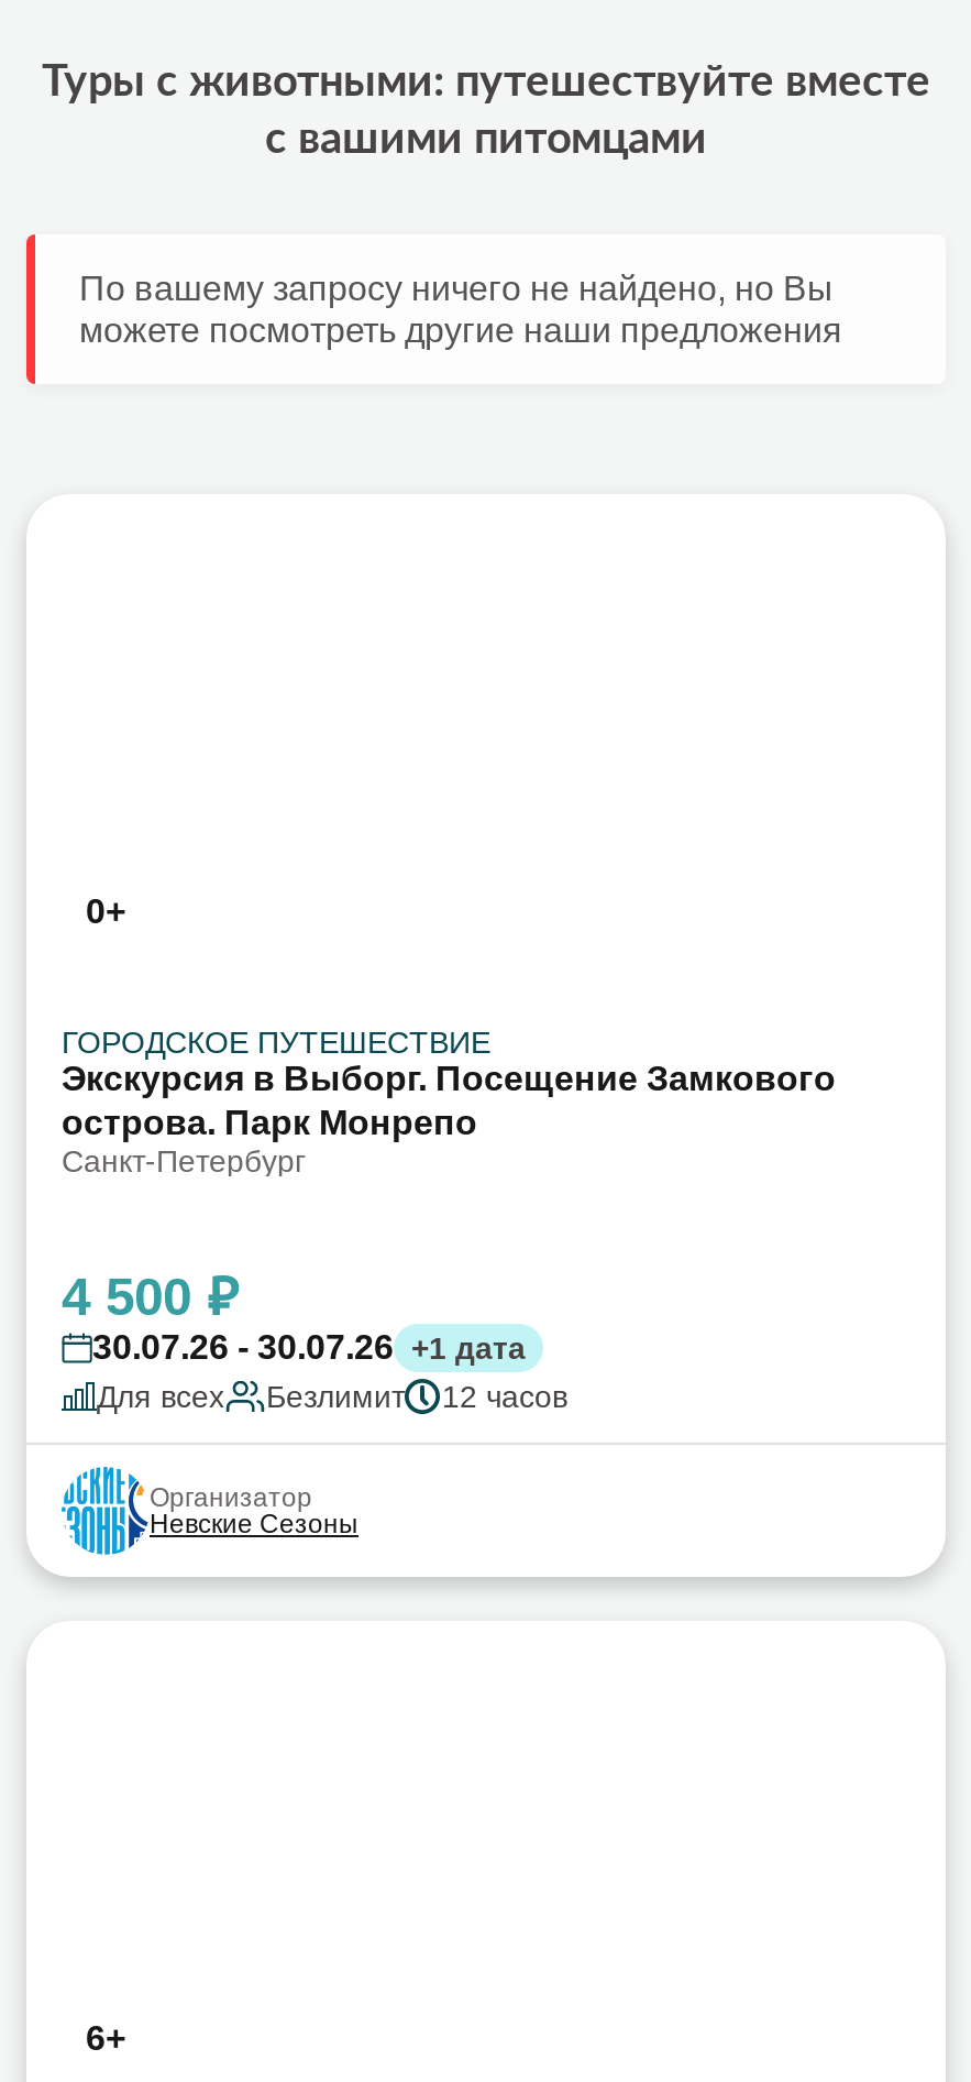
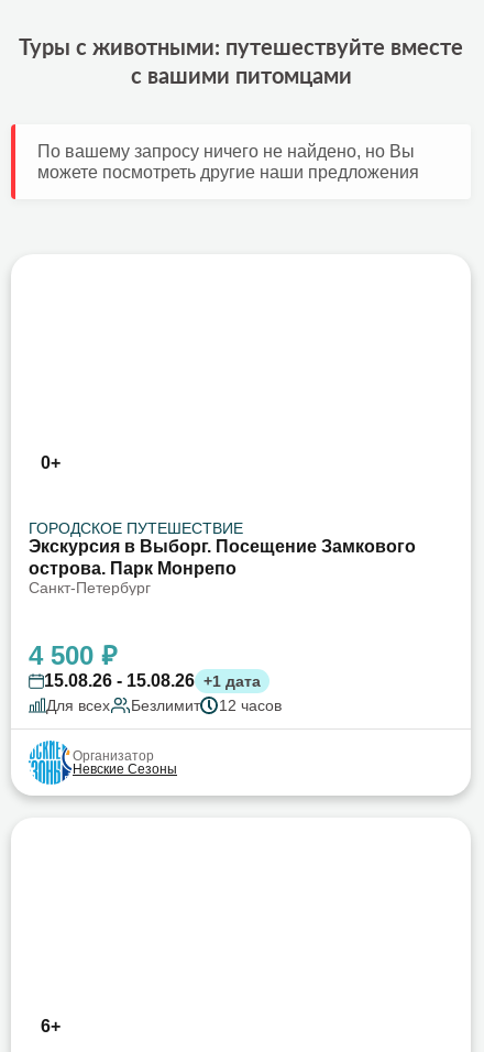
- 30.07.26 - 30.07.26 +1 дата
+ 15.08.26 - 15.08.26 +1 дата
